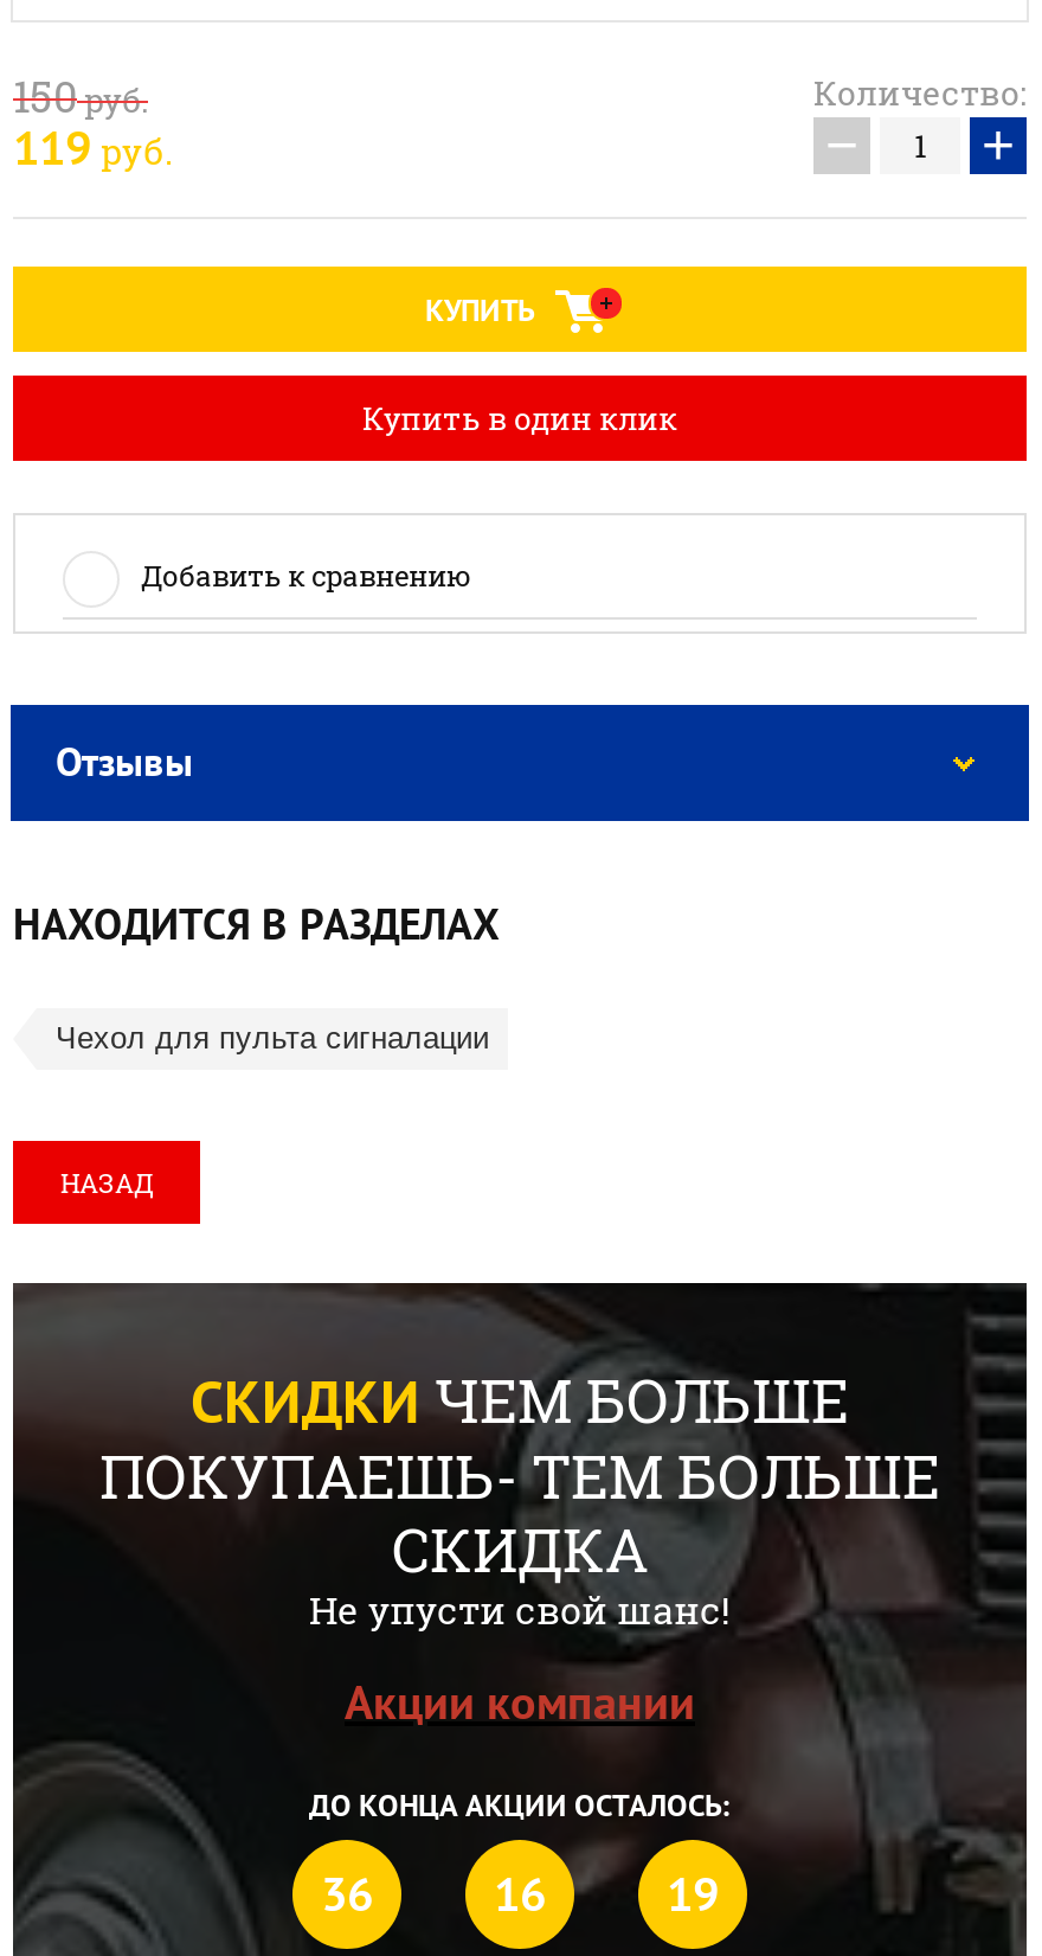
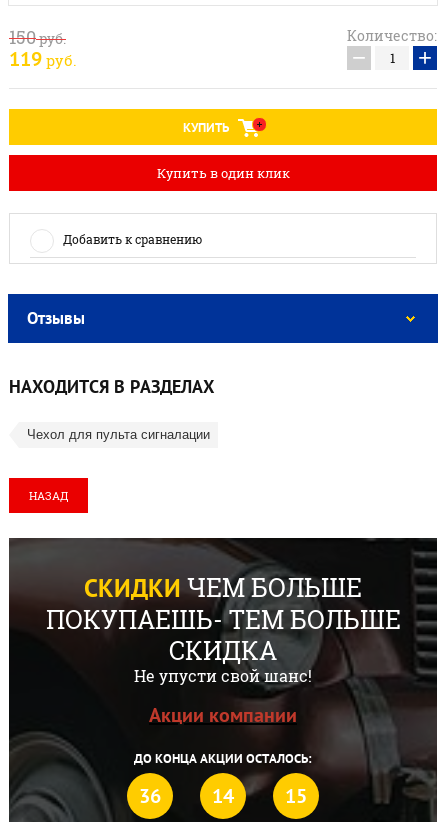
- 16
+ 14

- 19
+ 15
